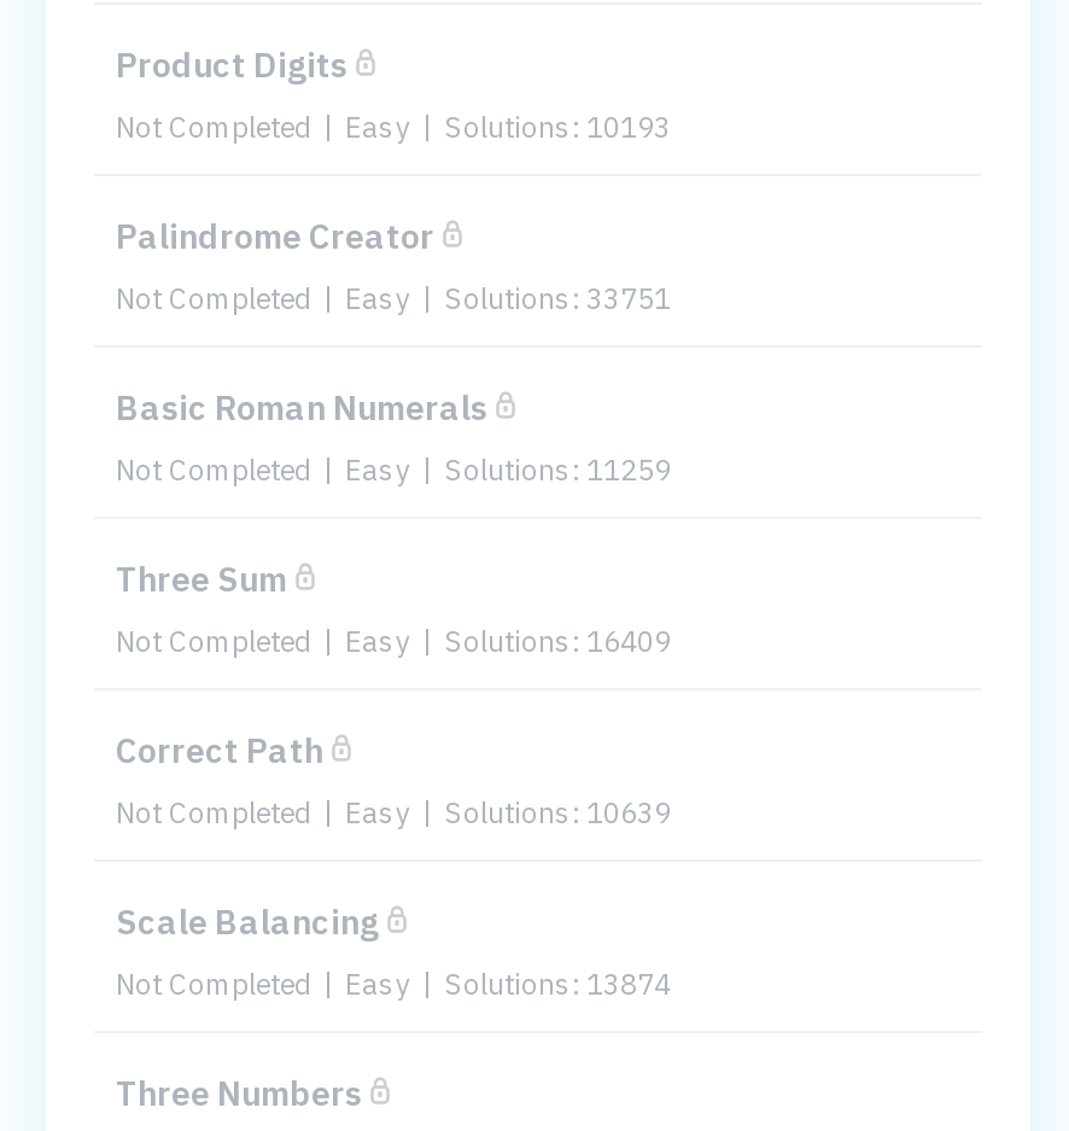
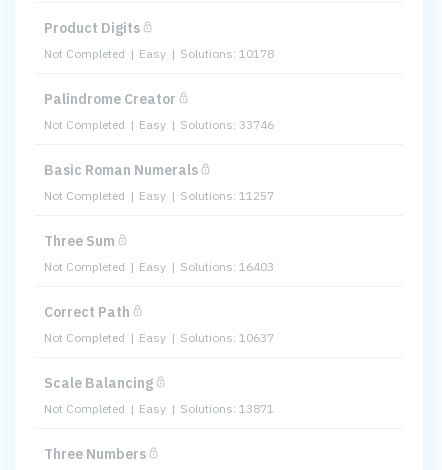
- Not Completed Easy Solutions: 10193
+ Not Completed Easy Solutions: 10178

- Not Completed Easy Solutions: 33751
+ Not Completed Easy Solutions: 33746

- Not Completed Easy Solutions: 11259
+ Not Completed Easy Solutions: 11257

- Not Completed Easy Solutions: 16409
+ Not Completed Easy Solutions: 16403

- Not Completed Easy Solutions: 10639
+ Not Completed Easy Solutions: 10637

- Not Completed Easy Solutions: 13874
+ Not Completed Easy Solutions: 13871
